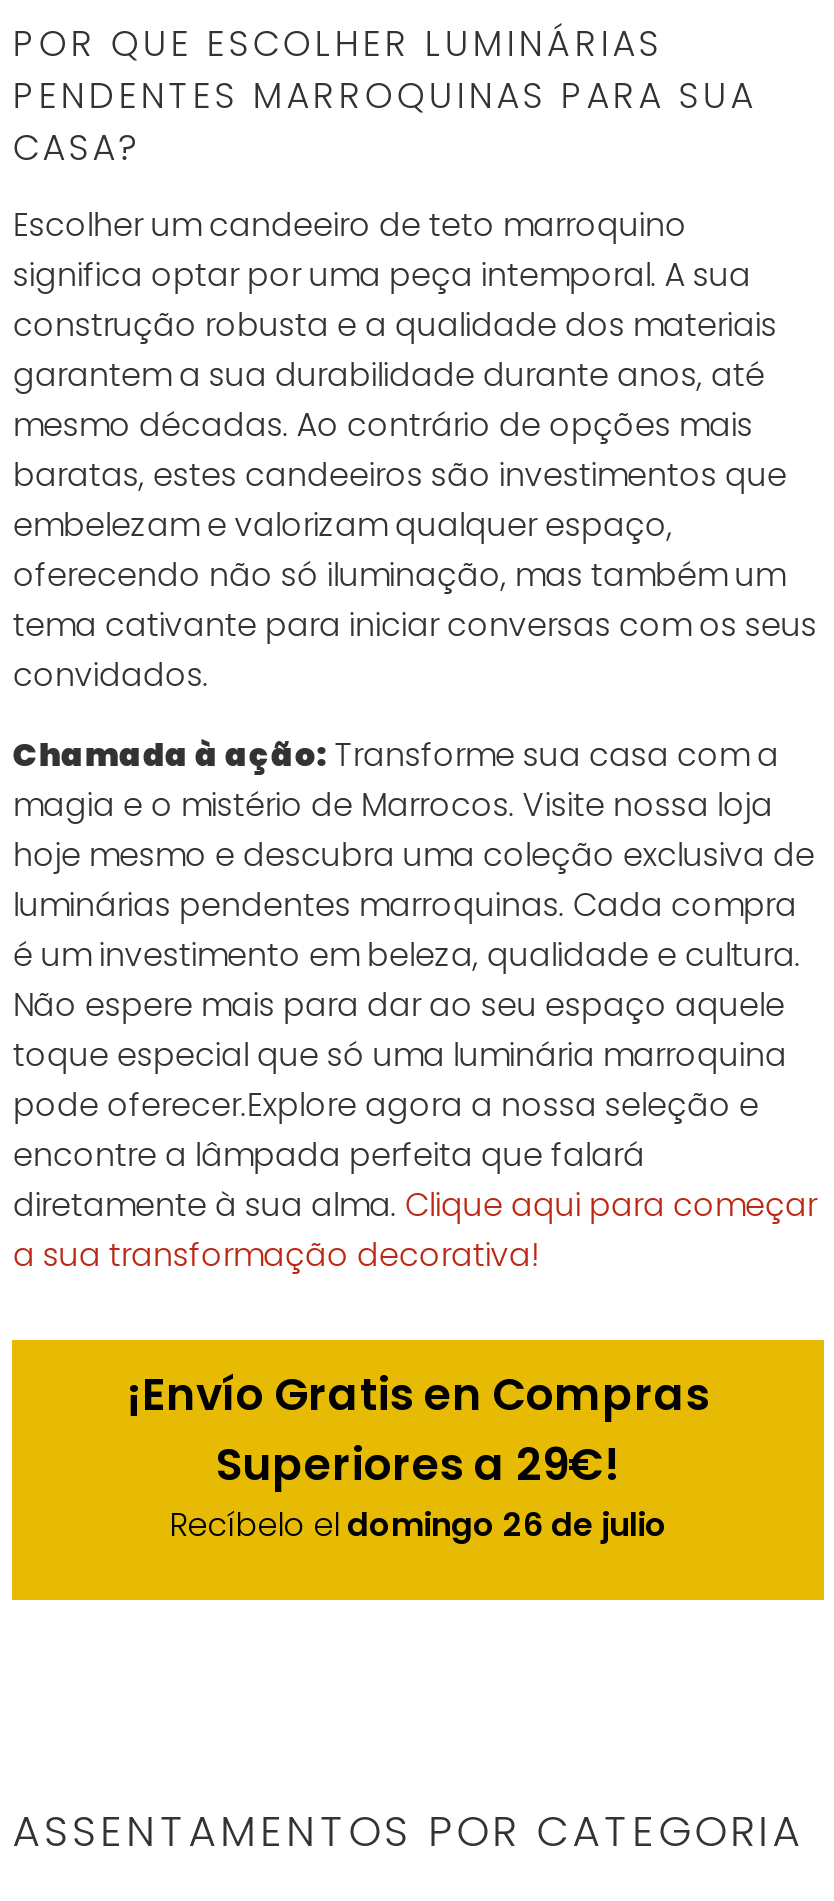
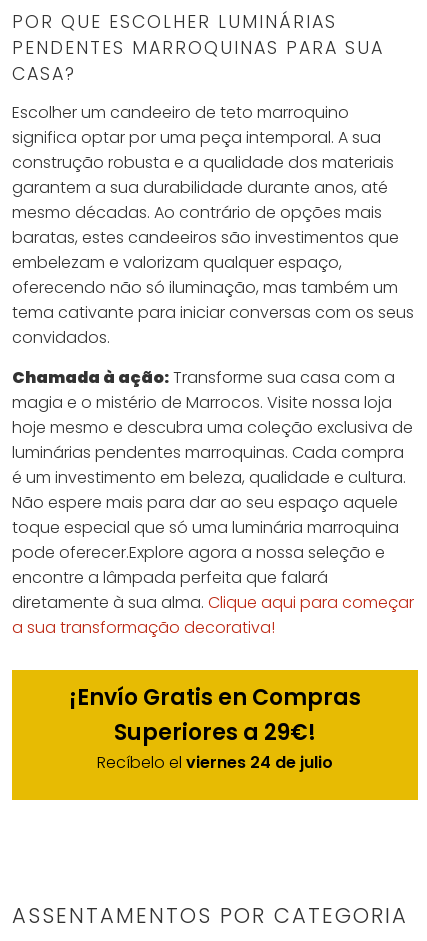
- Recíbelo el domingo 26 de julio
+ Recíbelo el viernes 24 de julio
